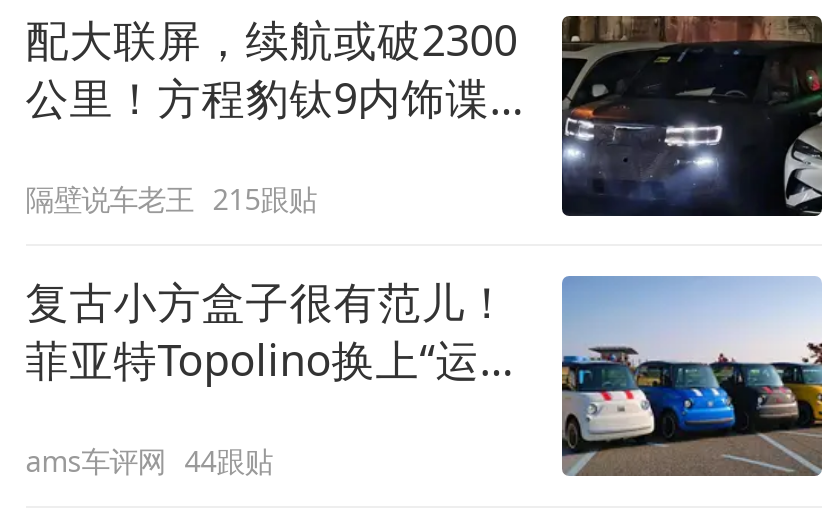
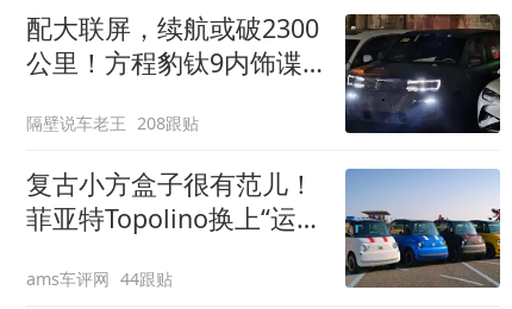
- 隔壁说车老王 215跟贴
+ 隔壁说车老王 208跟贴
